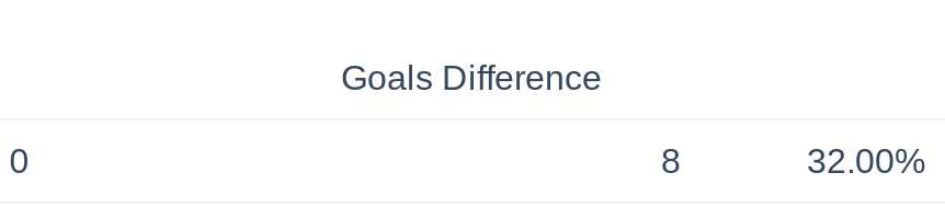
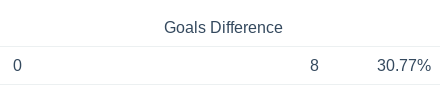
- 32.00%
+ 30.77%
